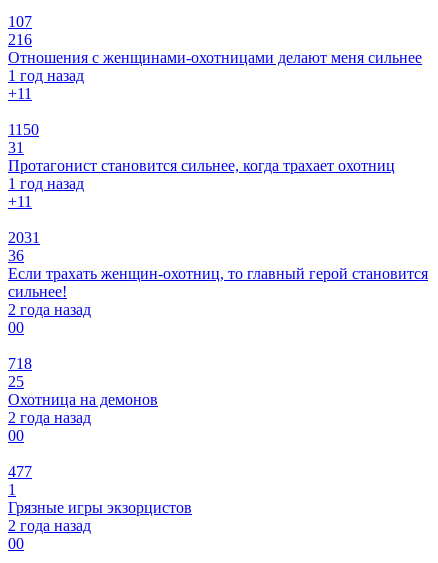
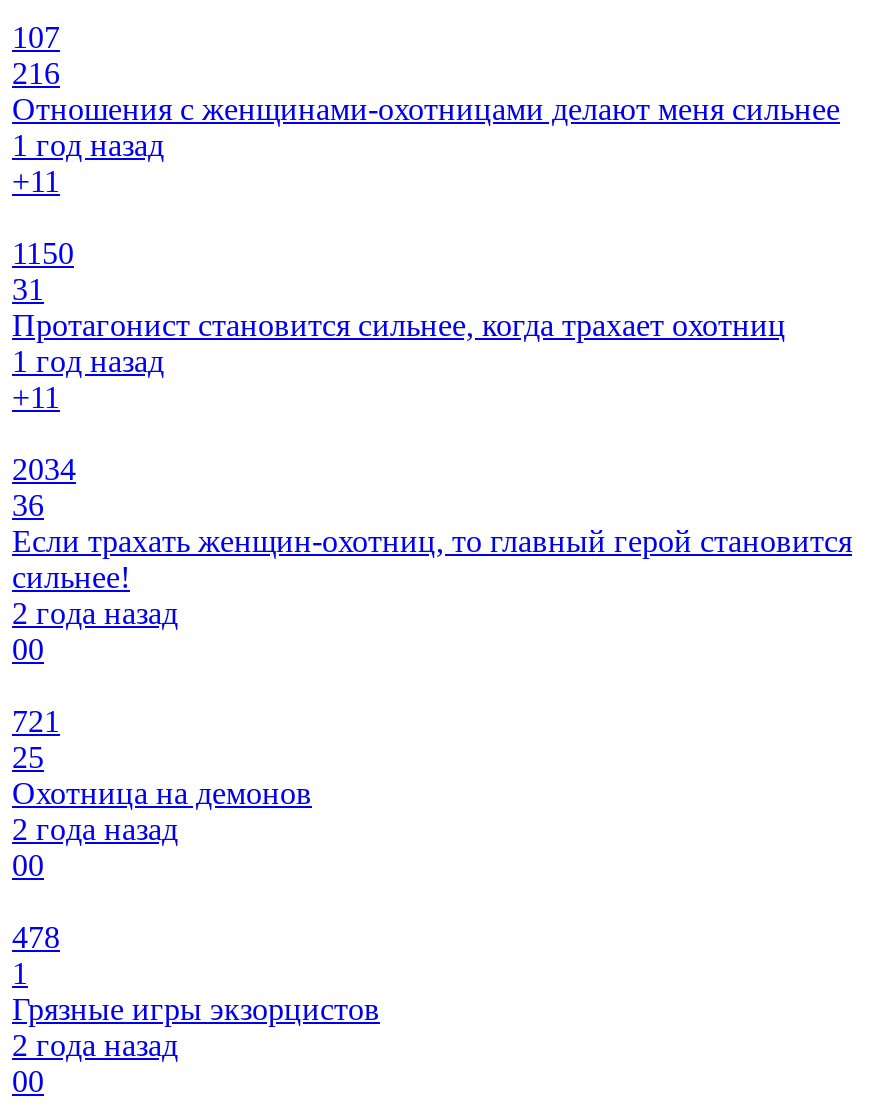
- 2031
+ 2034

- 718
+ 721

- 477
+ 478
